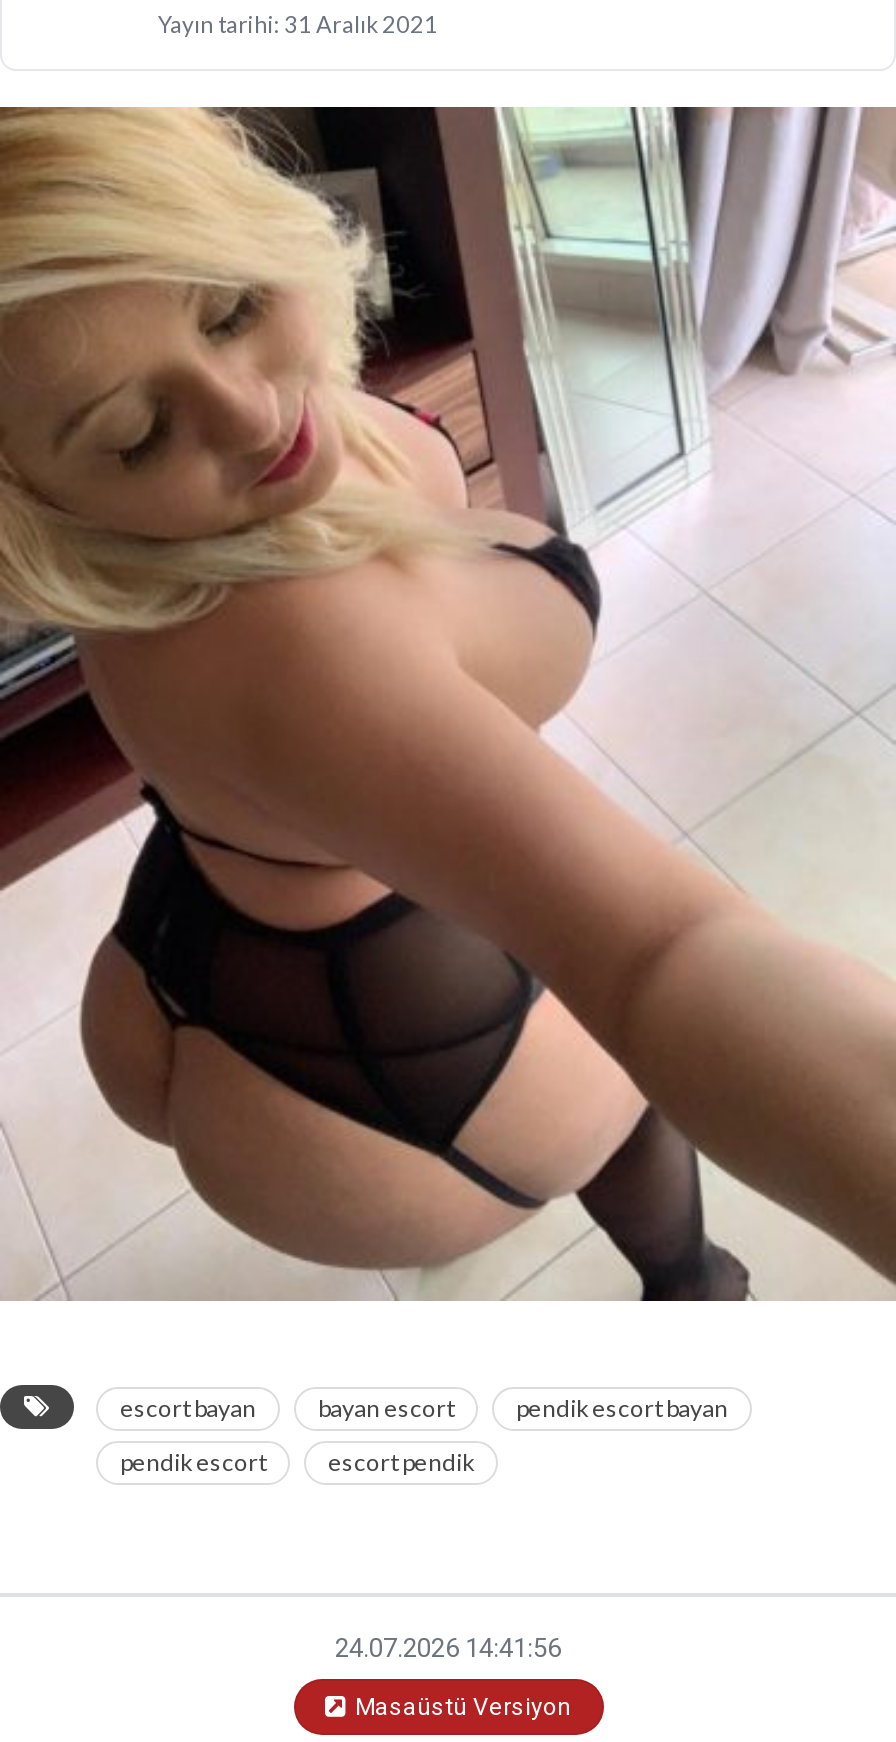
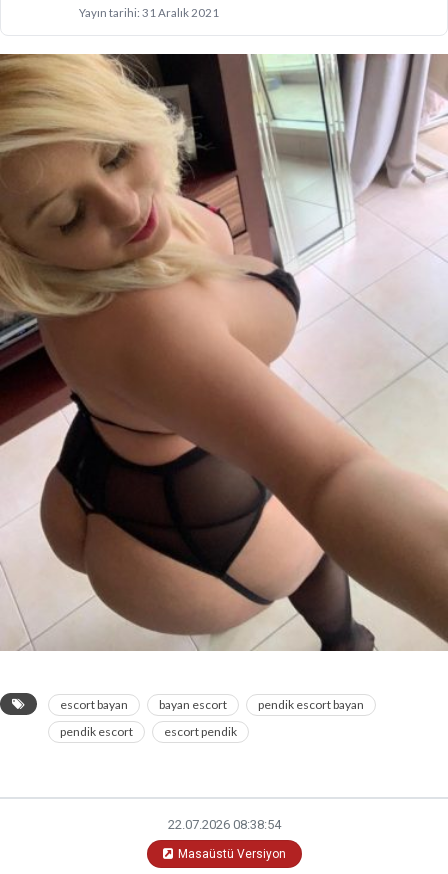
- 24.07.2026 14:41:56
+ 22.07.2026 08:38:54
